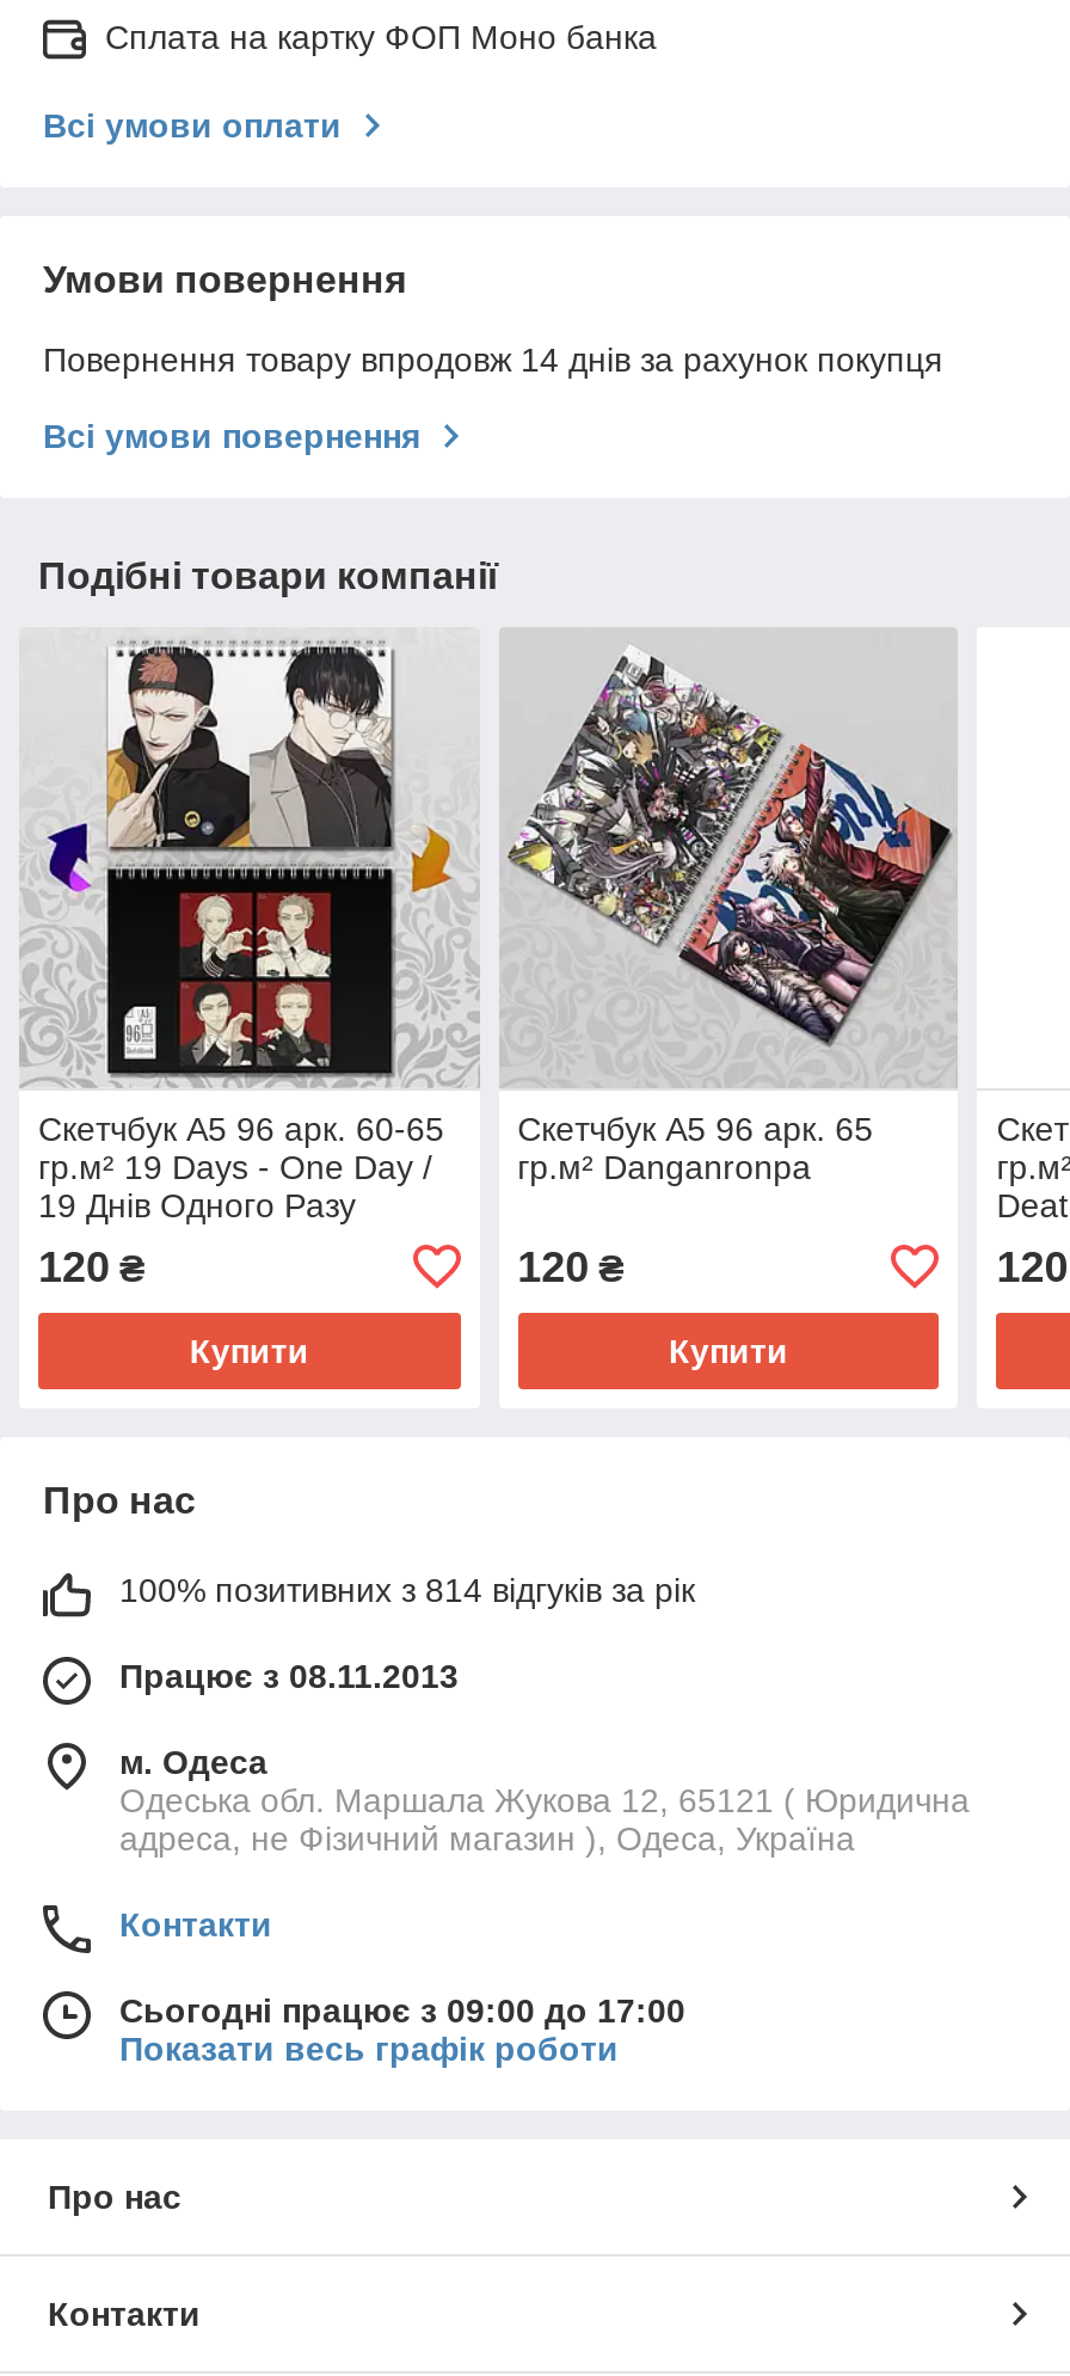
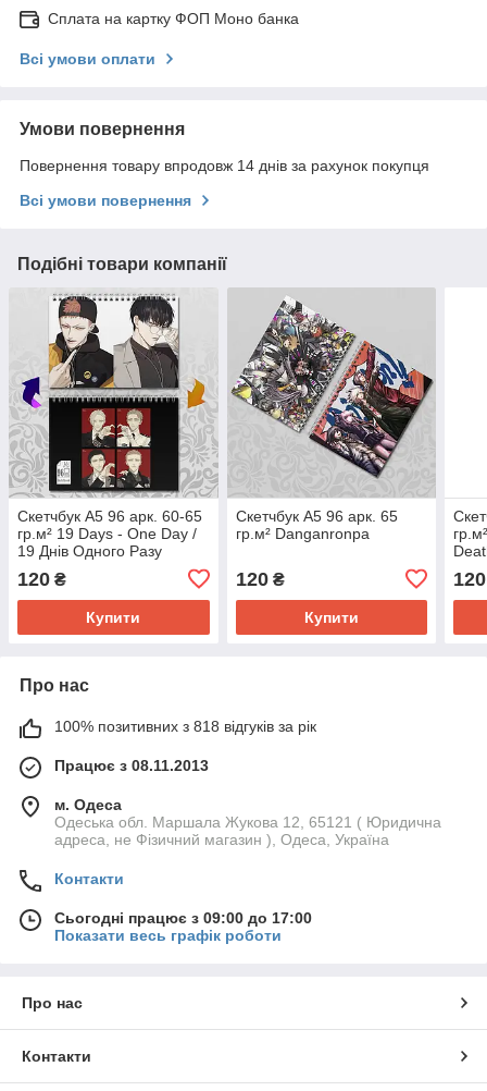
- 100% позитивних з 814 відгуків за рік
+ 100% позитивних з 818 відгуків за рік
